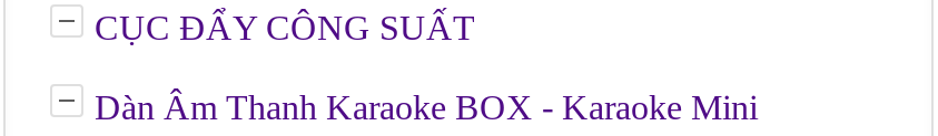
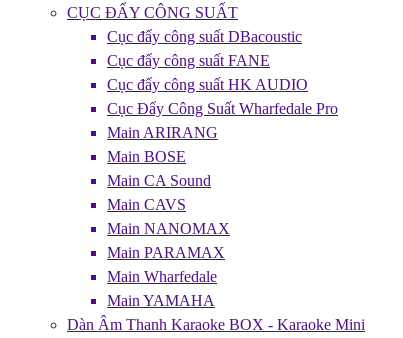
+ Cục đẩy công suất DBacoustic
+ Cục đẩy công suất FANE
+ Cục đẩy công suất HK AUDIO
+ Cục Đẩy Công Suất Wharfedale Pro
+ Main ARIRANG
+ Main BOSE
+ Main CA Sound
+ Main CAVS
+ Main NANOMAX
+ Main PARAMAX
+ Main Wharfedale
+ Main YAMAHA
